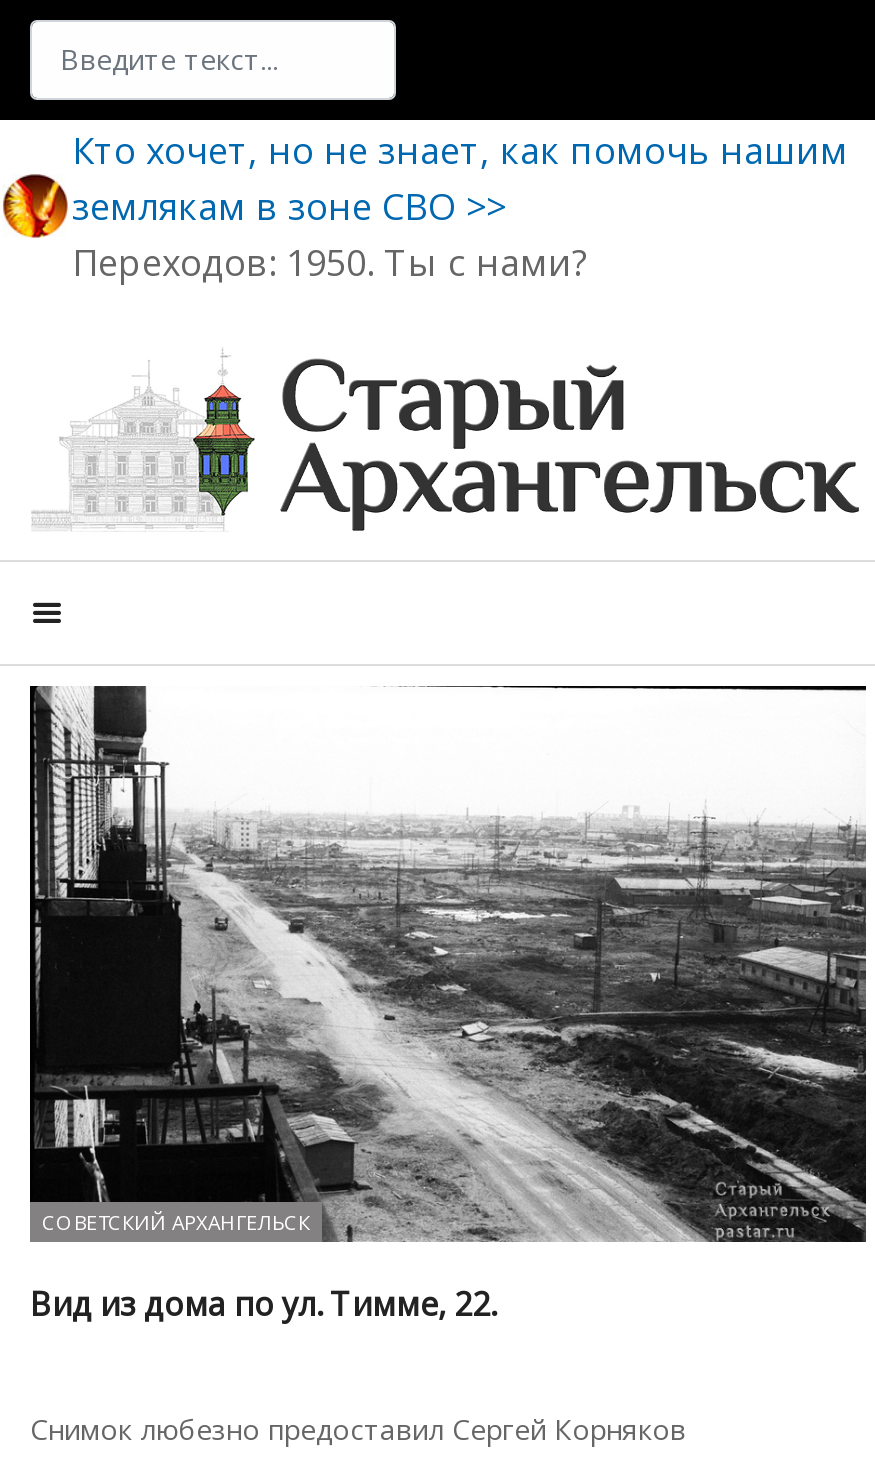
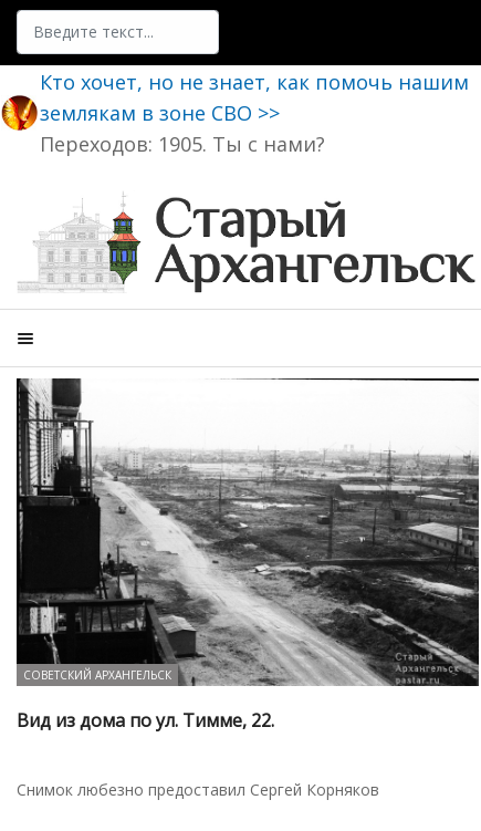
- Переходов: 1950. Ты с нами?
+ Переходов: 1905. Ты с нами?
